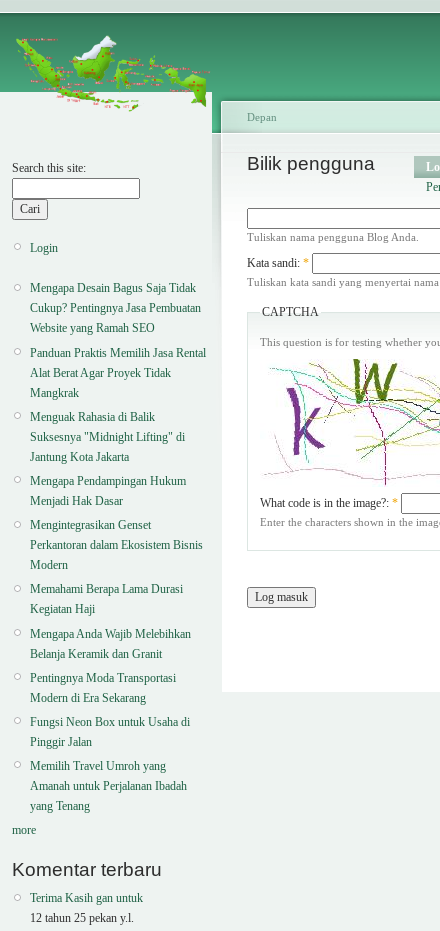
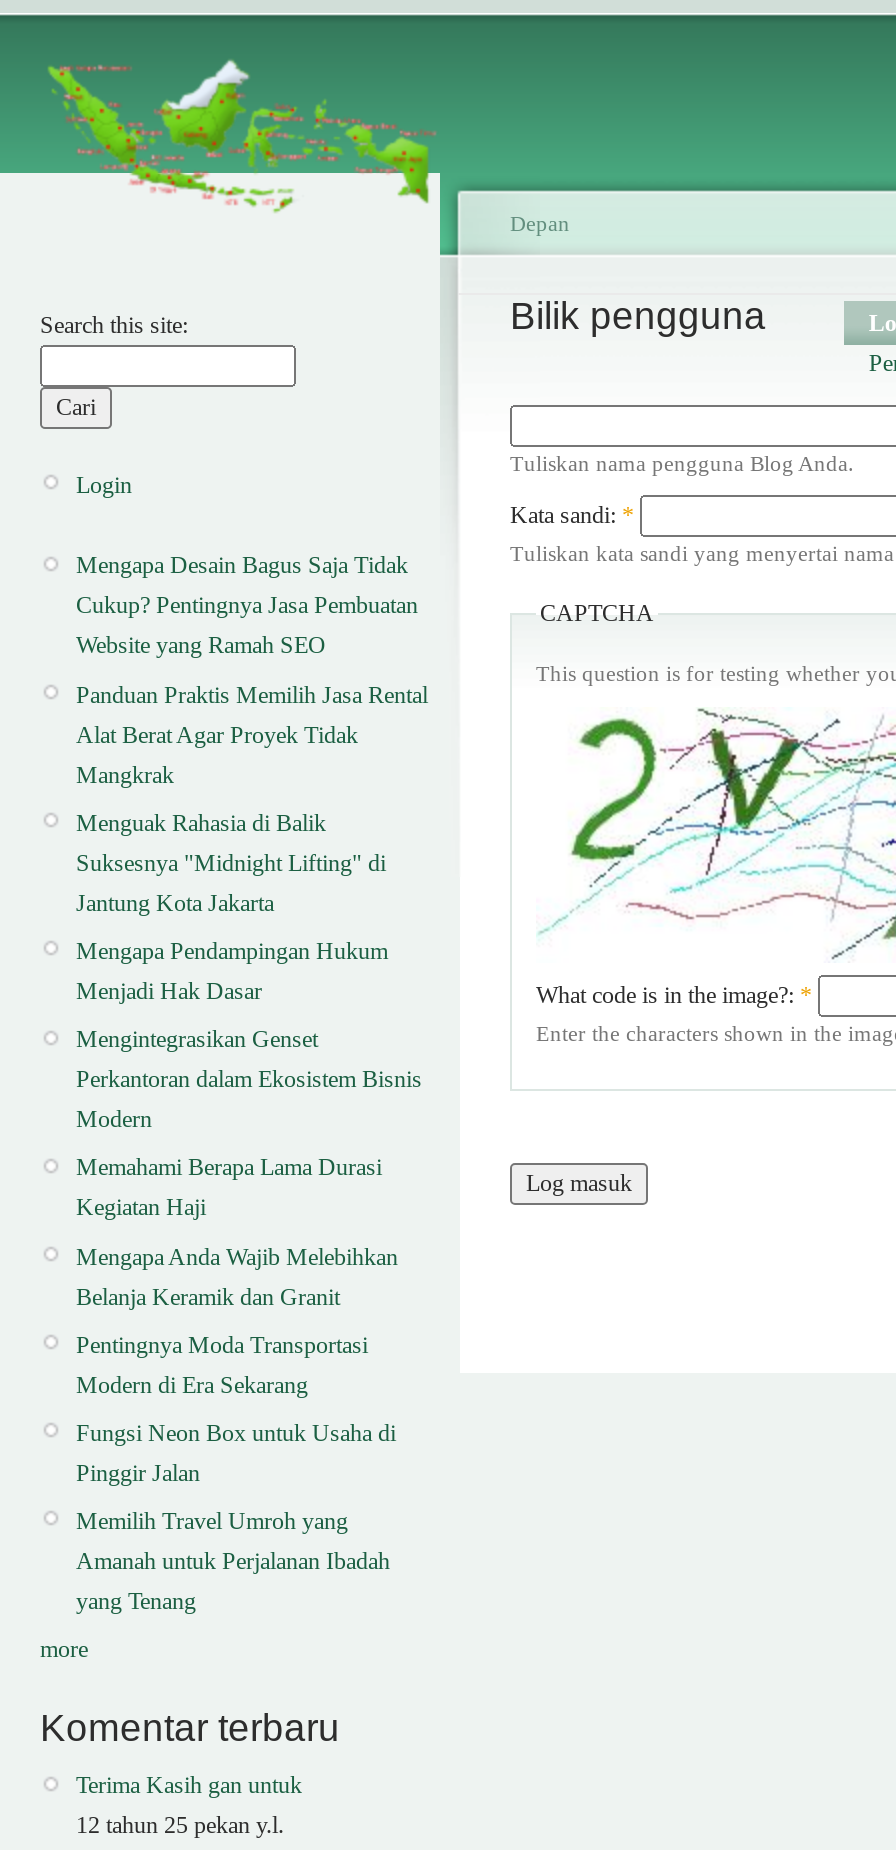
- [image]
+ [image]
